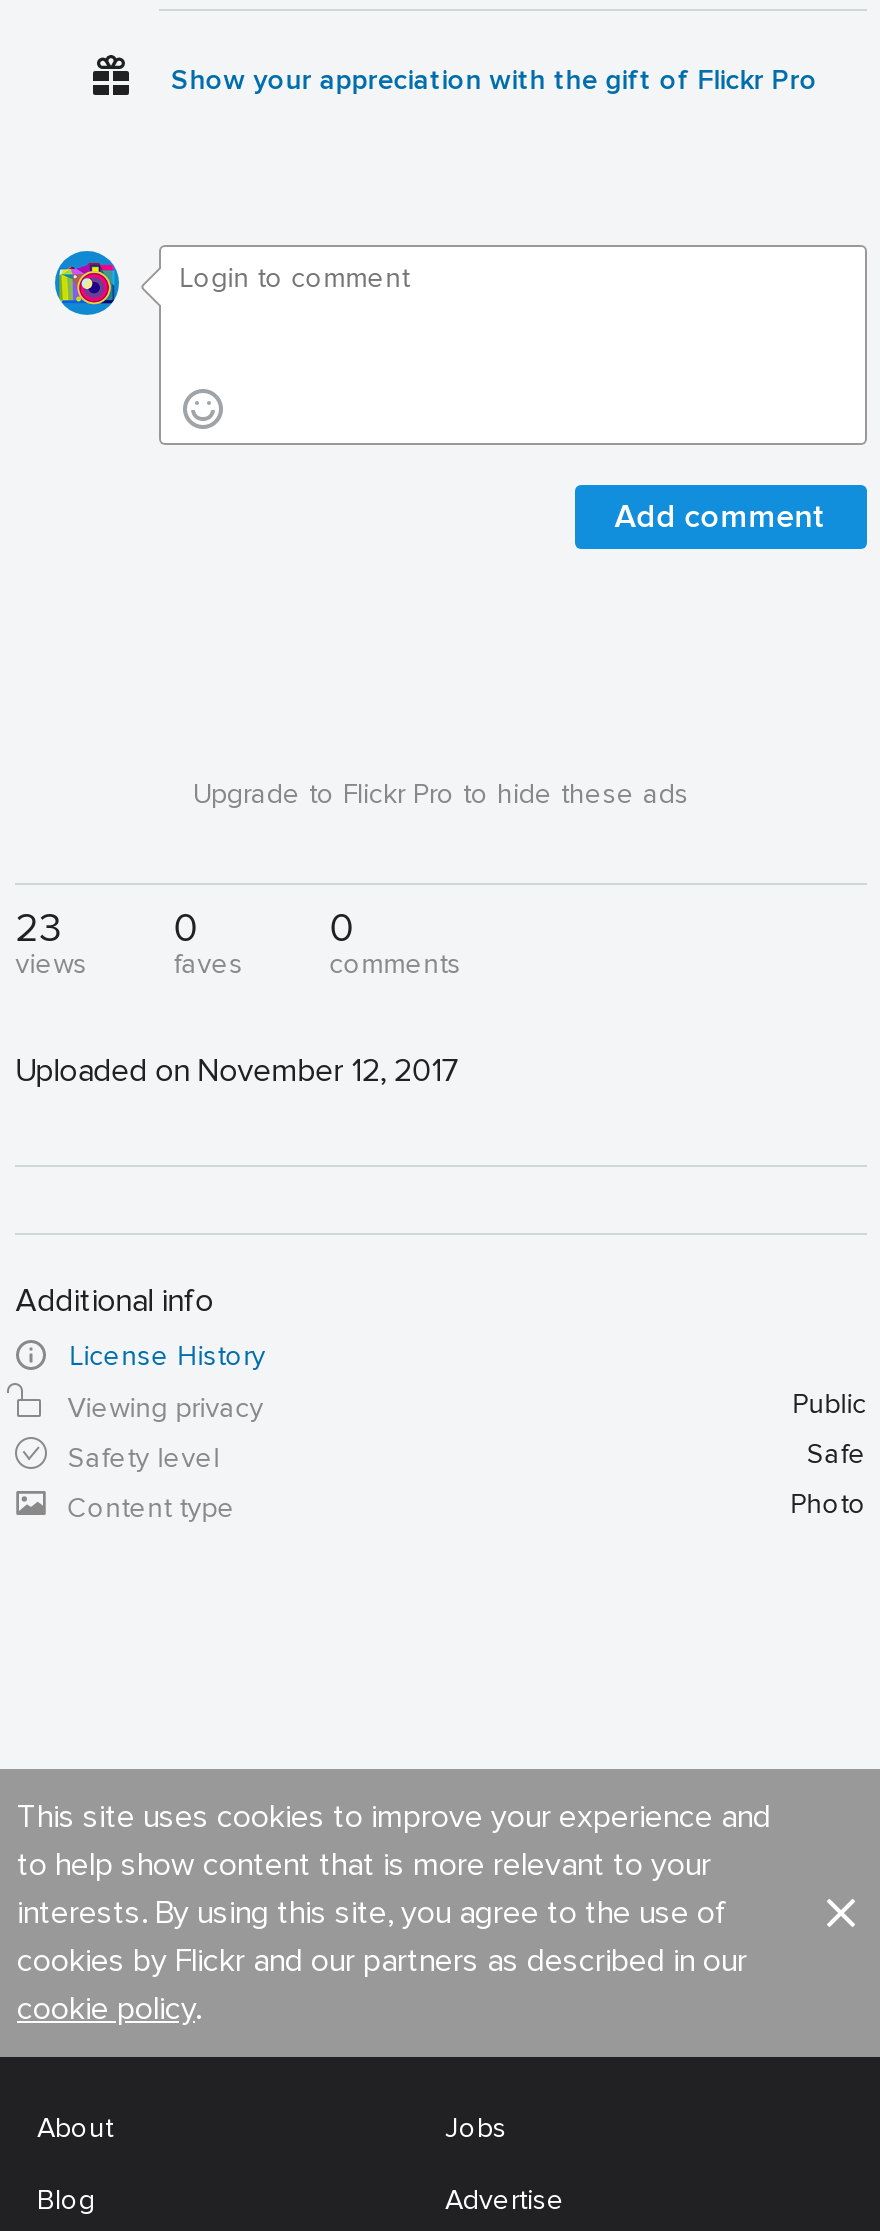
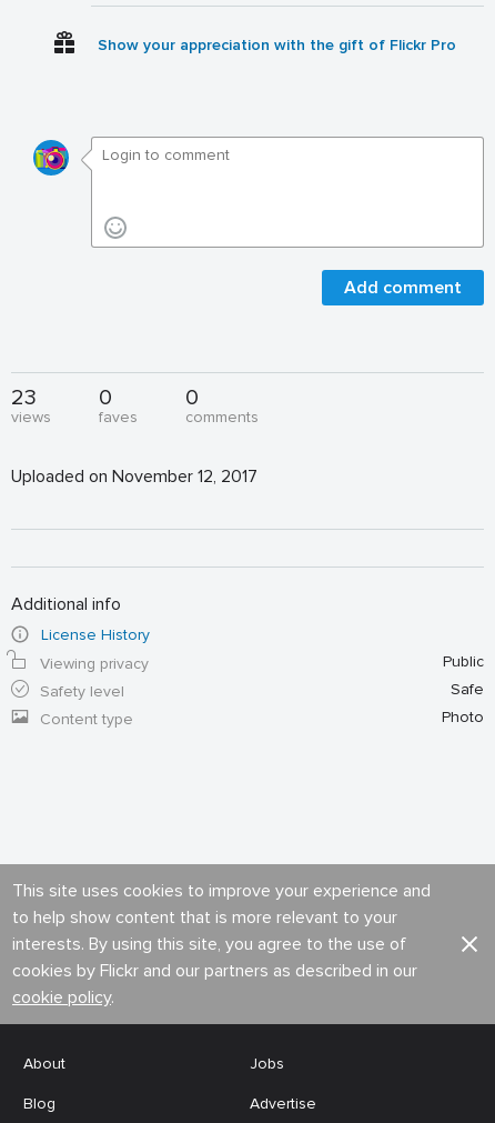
- Upgrade to Flickr Pro to hide these ads
